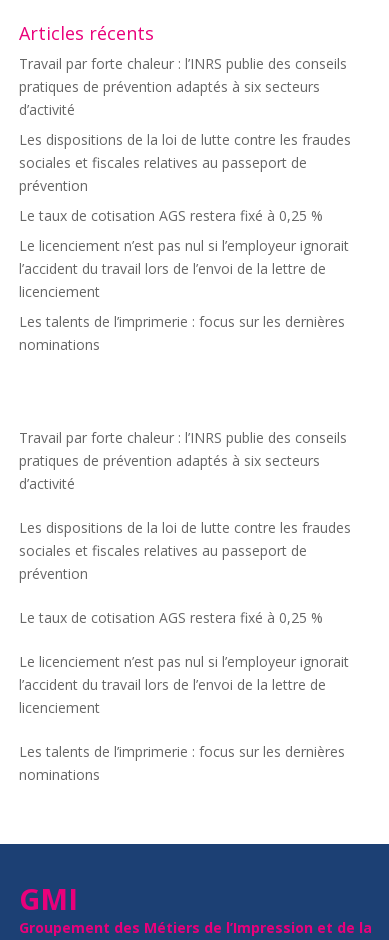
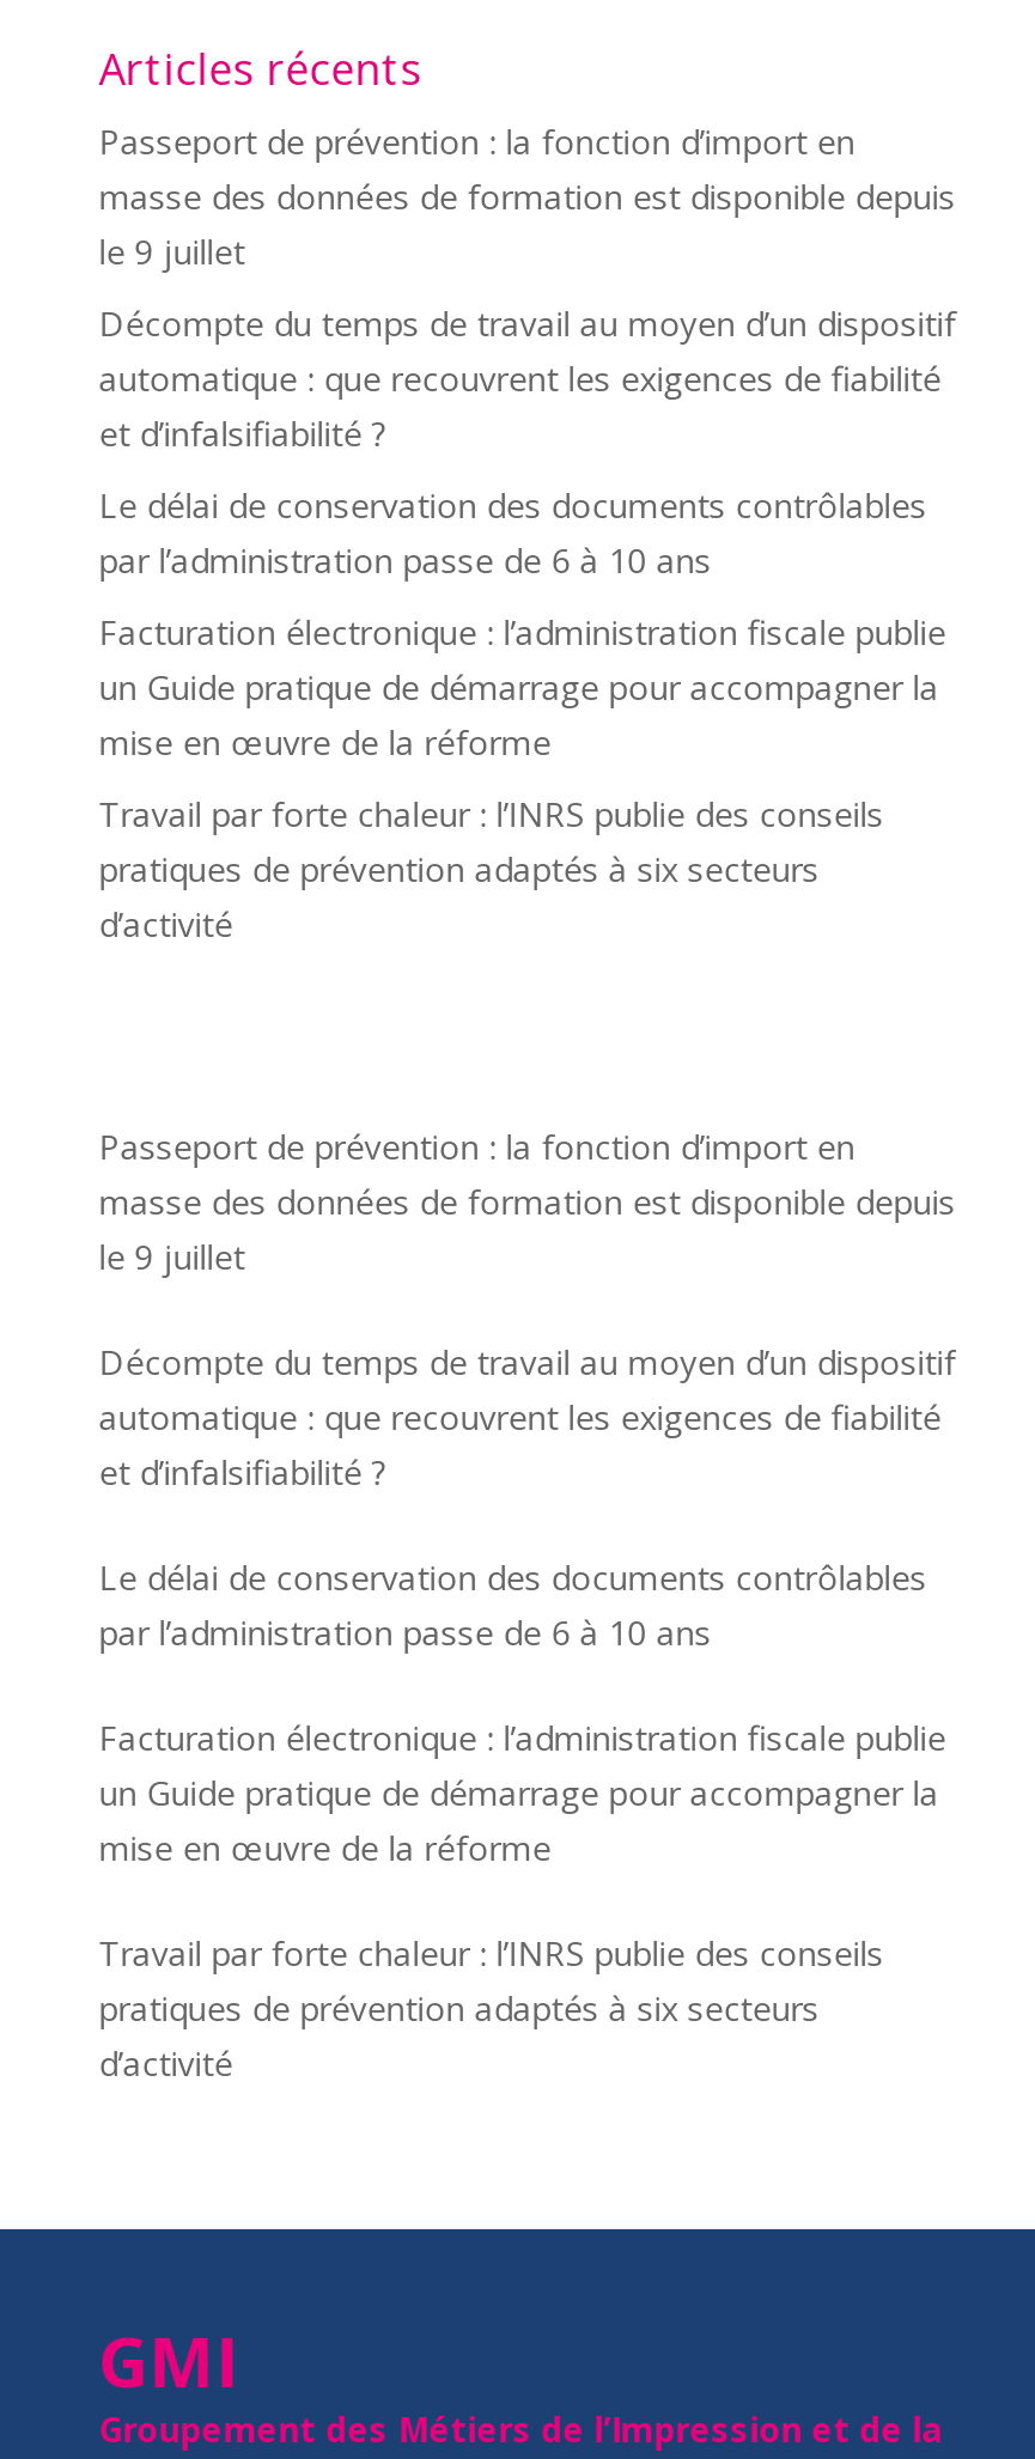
+ Passeport de prévention : la fonction d’import en
+ masse des données de formation est disponible depuis
+ le 9 juillet
+ Décompte du temps de travail au moyen d’un dispositif
+ automatique : que recouvrent les exigences de fiabilité
+ et d’infalsifiabilité ?
+ Le délai de conservation des documents contrôlables
+ par l’administration passe de 6 à 10 ans
+ Facturation électronique : l’administration fiscale publie
+ un Guide pratique de démarrage pour accompagner la
+ mise en œuvre de la réforme

moved down: Travail par forte chaleur : l’INRS publie des conseils | pratiques de prévention adaptés à six secteurs | d’activité

- Les dispositions de la loi de lutte contre les fraudes
- sociales et fiscales relatives au passeport de
- prévention
+ Passeport de prévention : la fonction d’import en
+ masse des données de formation est disponible depuis
+ le 9 juillet

- Le taux de cotisation AGS restera fixé à 0,25 %
+ Décompte du temps de travail au moyen d’un dispositif
+ automatique : que recouvrent les exigences de fiabilité
+ et d’infalsifiabilité ?

- Le licenciement n’est pas nul si l’employeur ignorait
- l’accident du travail lors de l’envoi de la lettre de
- licenciement
+ Le délai de conservation des documents contrôlables
+ par l’administration passe de 6 à 10 ans

- Les talents de l’imprimerie : focus sur les dernières
- nominations
+ Facturation électronique : l’administration fiscale publie
+ un Guide pratique de démarrage pour accompagner la
+ mise en œuvre de la réforme

moved down: Travail par forte chaleur : l’INRS publie des conseils | pratiques de prévention adaptés à six secteurs | d’activité

- Les dispositions de la loi de lutte contre les fraudes
- sociales et fiscales relatives au passeport de
- prévention
- Le taux de cotisation AGS restera fixé à 0,25 %
- Le licenciement n’est pas nul si l’employeur ignorait
- l’accident du travail lors de l’envoi de la lettre de
- licenciement
- Les talents de l’imprimerie : focus sur les dernières
- nominations
